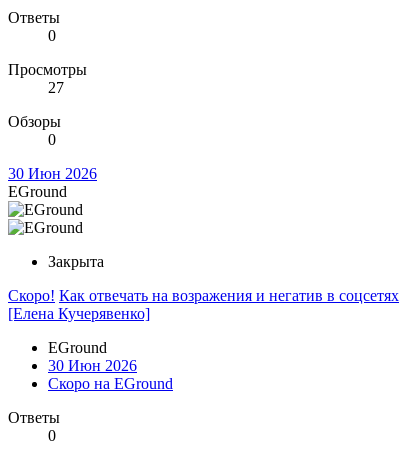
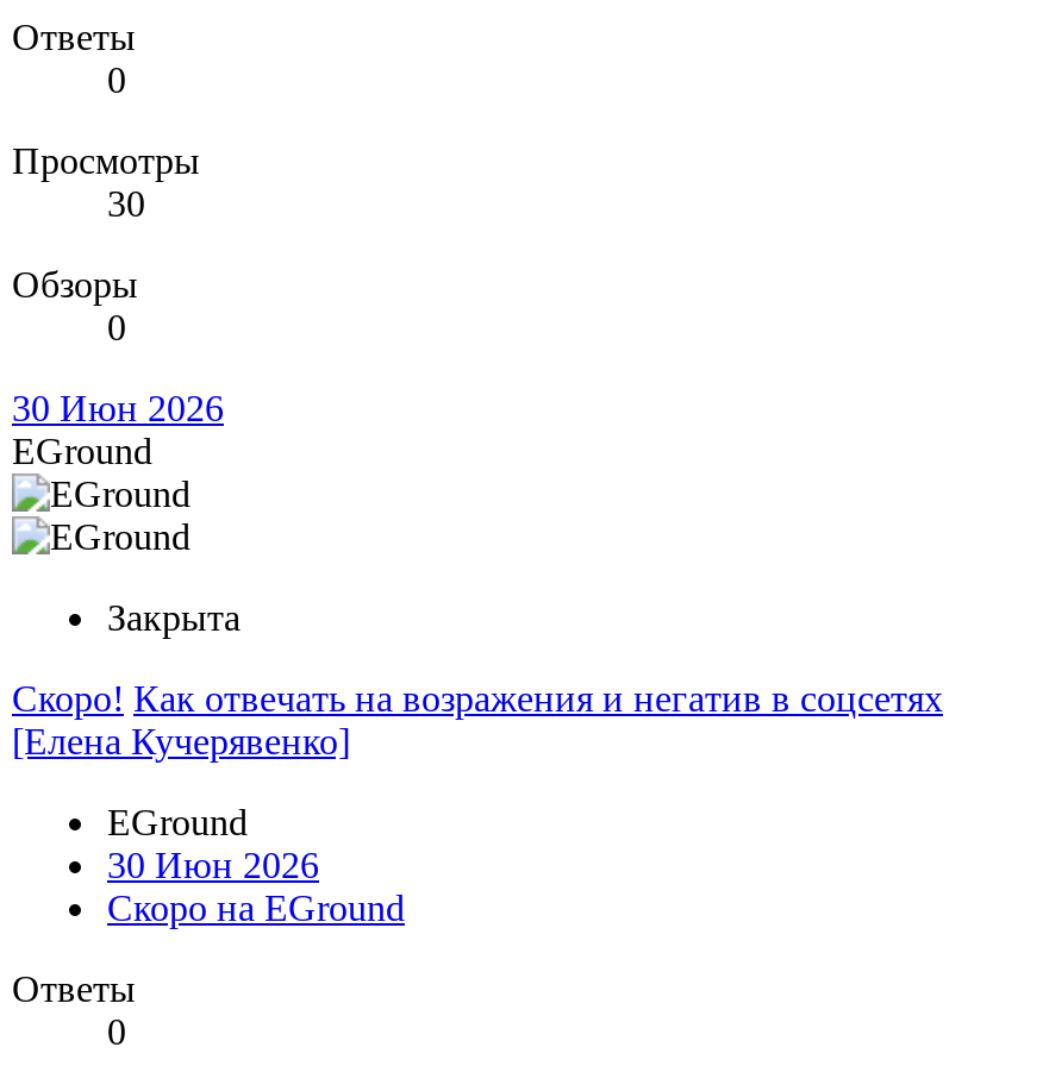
- 27
+ 30
